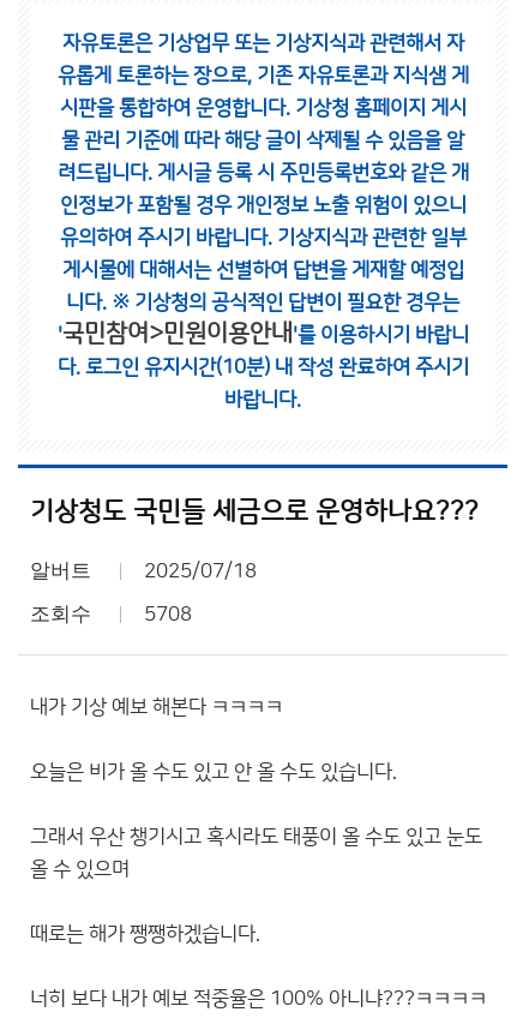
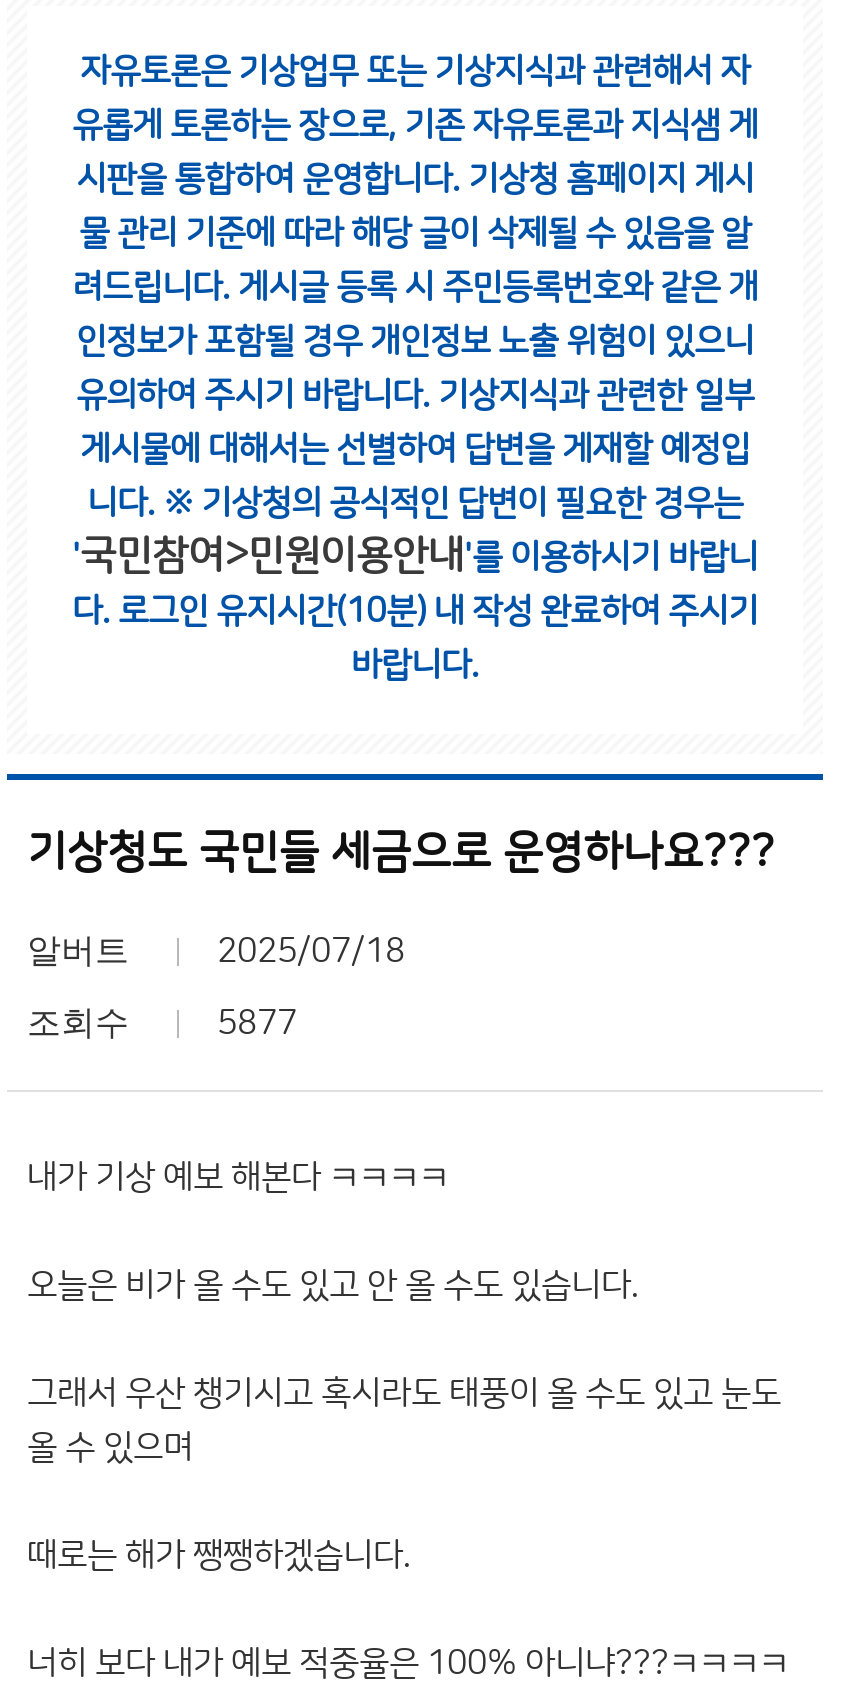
- 5708
+ 5877
